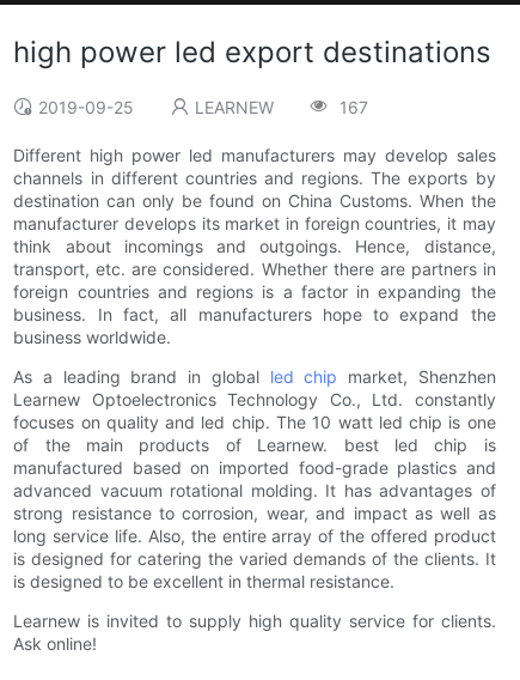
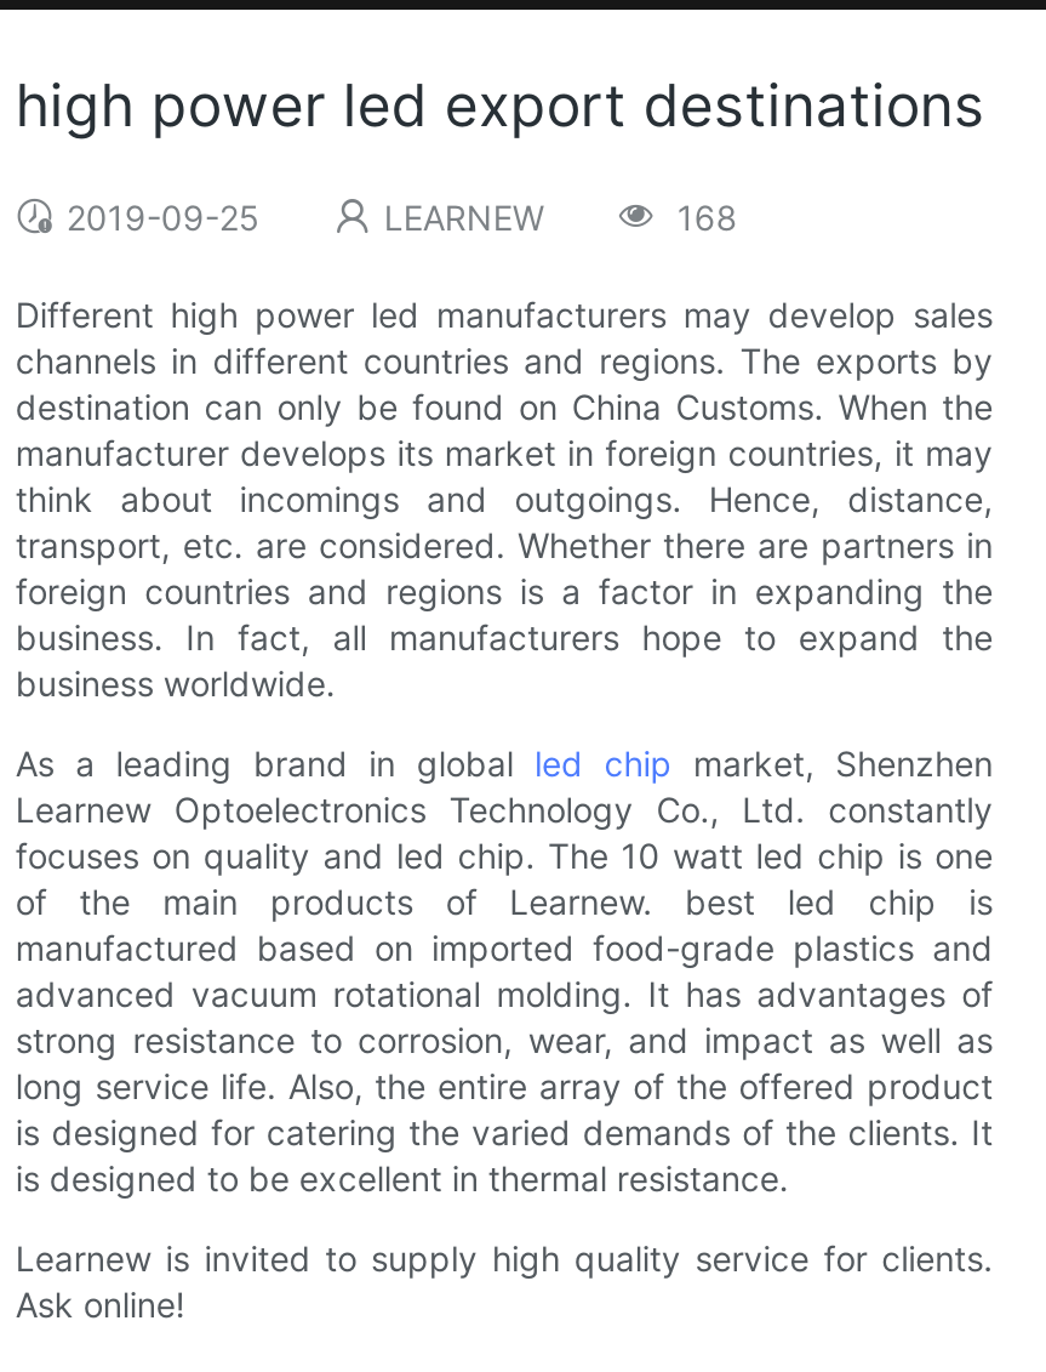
- 167
+ 168
